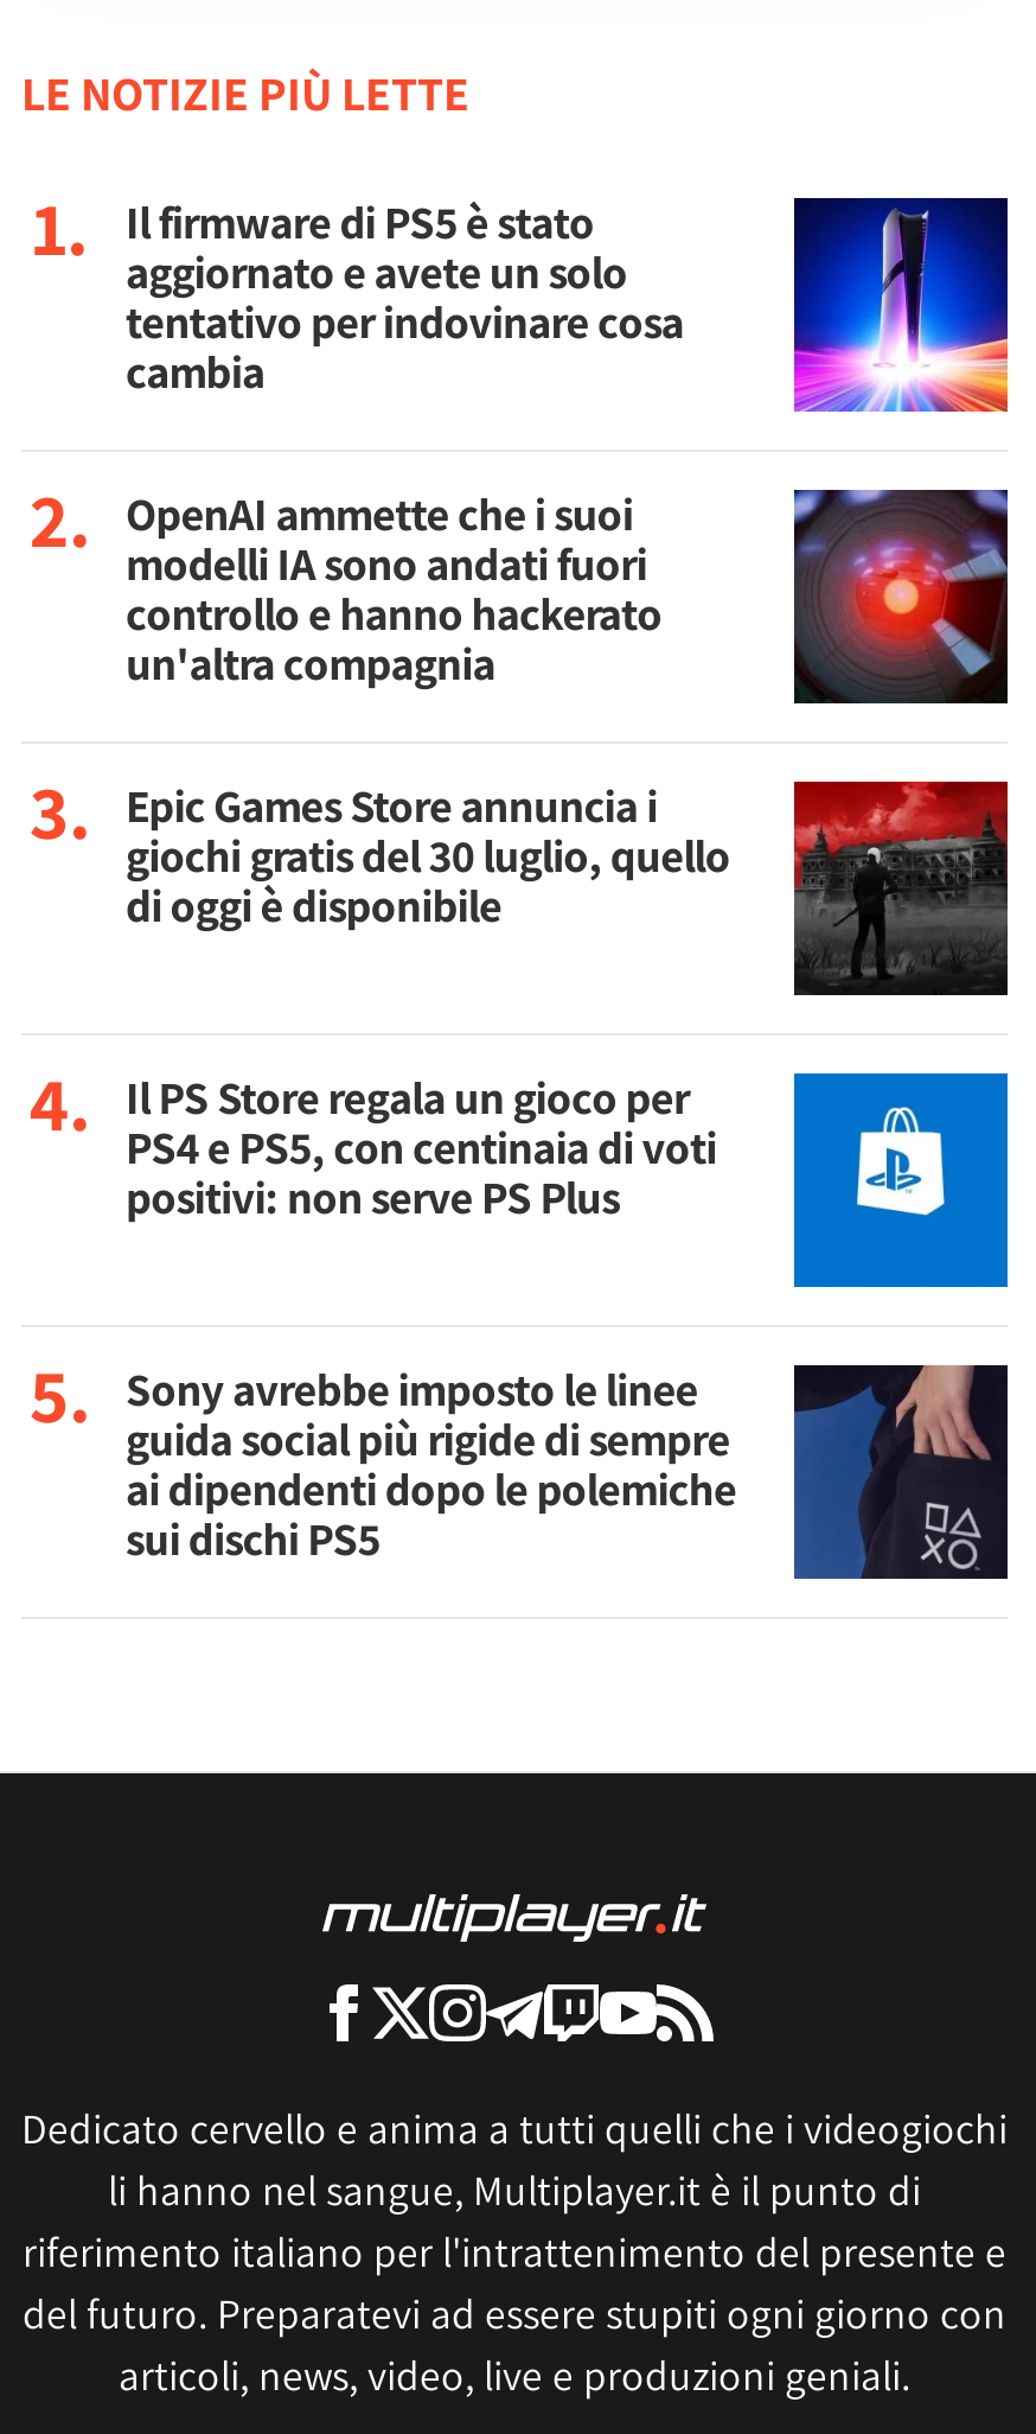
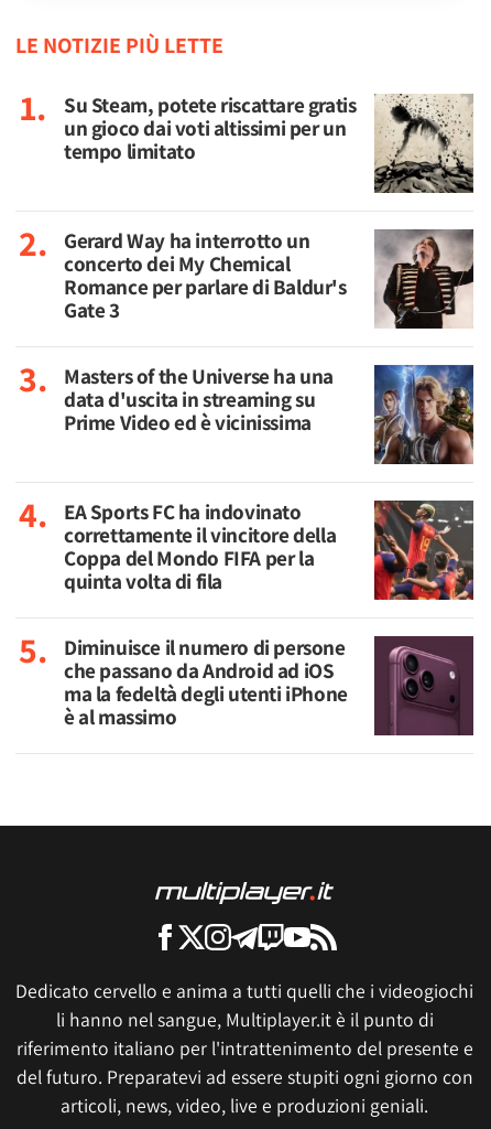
- Il firmware di PS5 è stato
- aggiornato e avete un solo
- tentativo per indovinare cosa
- cambia
+ Su Steam, potete riscattare gratis
+ un gioco dai voti altissimi per un
+ tempo limitato

- [image]
+ [image]

- OpenAI ammette che i suoi
- modelli IA sono andati fuori
- controllo e hanno hackerato
- un'altra compagnia
+ Gerard Way ha interrotto un
+ concerto dei My Chemical
+ Romance per parlare di Baldur's
+ Gate 3

- [image]
+ [image]

- [image]
- Epic Games Store annuncia i
- giochi gratis del 30 luglio, quello
- di oggi è disponibile
+ [image]
+ Masters of the Universe ha una
+ data d'uscita in streaming su
+ Prime Video ed è vicinissima

- [image]
- Il PS Store regala un gioco per
- PS4 e PS5, con centinaia di voti
- positivi: non serve PS Plus
+ [image]
+ EA Sports FC ha indovinato
+ correttamente il vincitore della
+ Coppa del Mondo FIFA per la
+ quinta volta di fila

- [image]
- Sony avrebbe imposto le linee
- guida social più rigide di sempre
- ai dipendenti dopo le polemiche
- sui dischi PS5
+ [image]
+ Diminuisce il numero di persone
+ che passano da Android ad iOS
+ ma la fedeltà degli utenti iPhone
+ è al massimo
